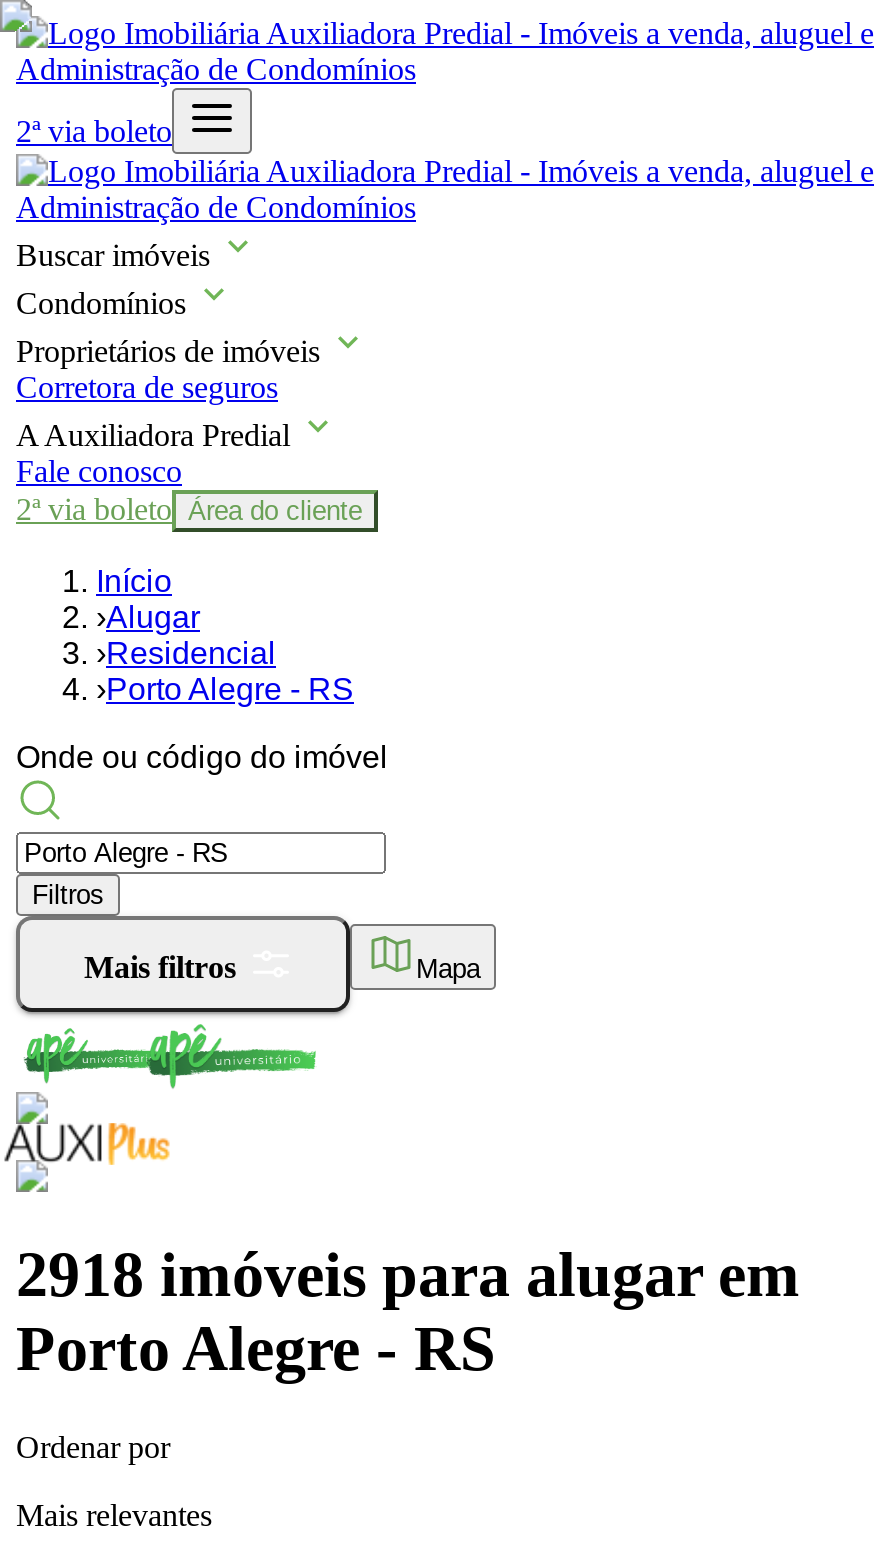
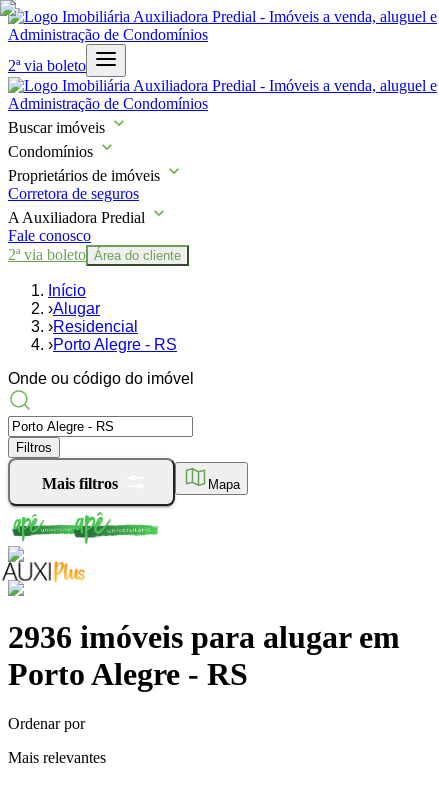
- 2918 imóveis para alugar em
+ 2936 imóveis para alugar em
